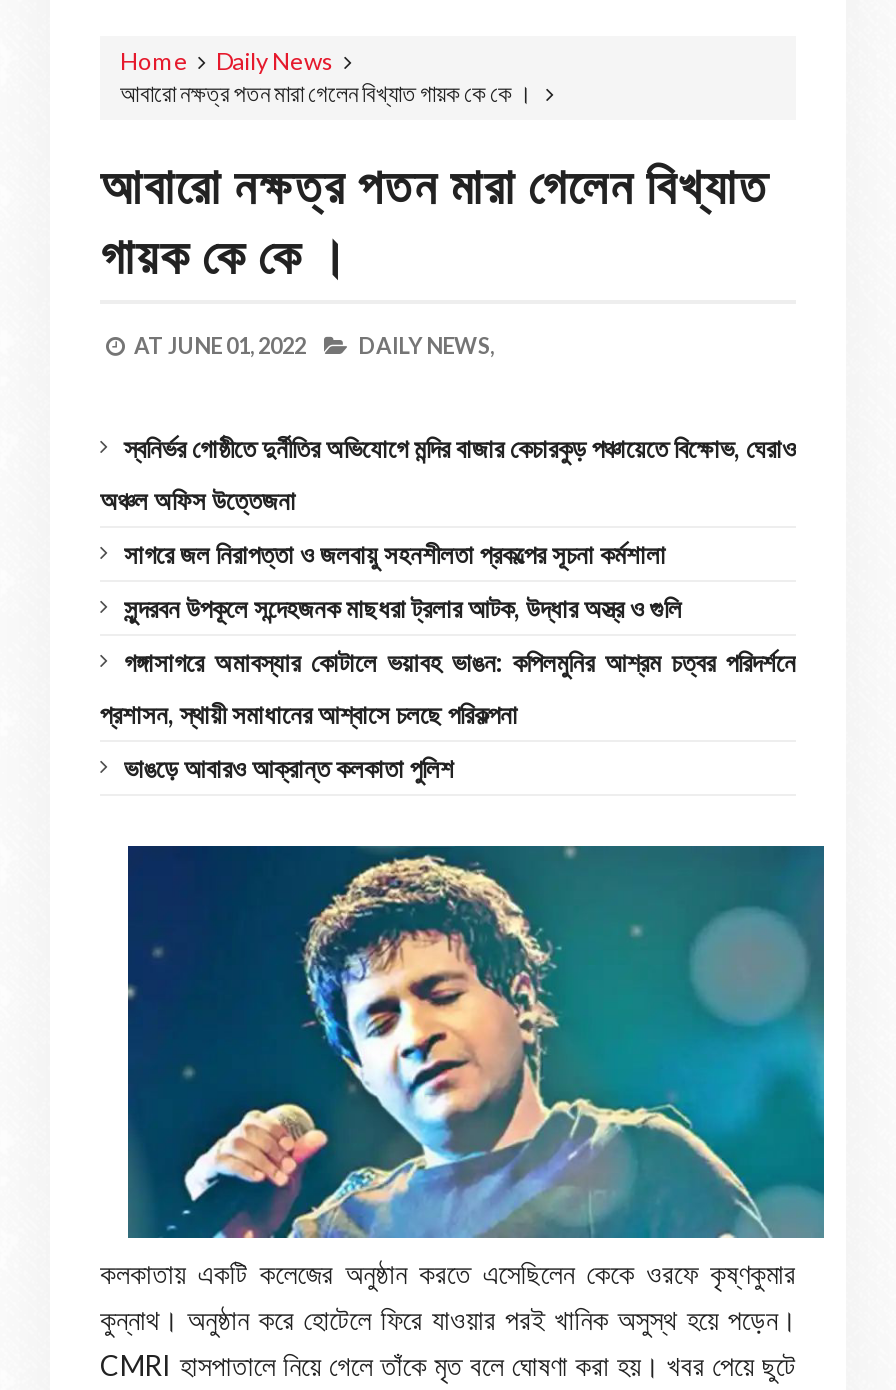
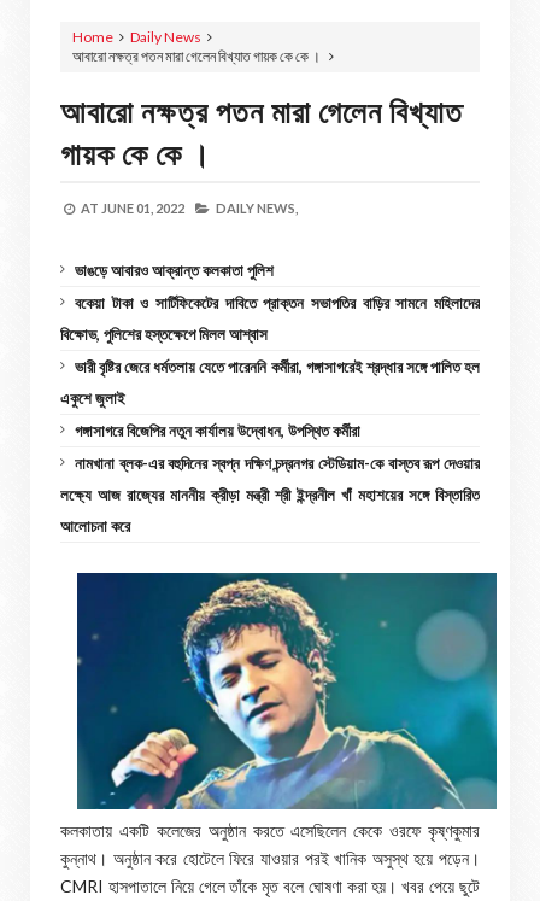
- স্বনির্ভর গোষ্ঠীতে দুর্নীতির অভিযোগে মন্দির বাজার কেচারকুড় পঞ্চায়েতে বিক্ষোভ, ঘেরাও
- অঞ্চল অফিস উত্তেজনা
- সাগরে জল নিরাপত্তা ও জলবায়ু সহনশীলতা প্রকল্পের সূচনা কর্মশালা
- সুন্দরবন উপকূলে সন্দেহজনক মাছধরা ট্রলার আটক, উদ্ধার অস্ত্র ও গুলি
- গঙ্গাসাগরে অমাবস্যার কোটালে ভয়াবহ ভাঙন: কপিলমুনির আশ্রম চত্বর পরিদর্শনে
- প্রশাসন, স্থায়ী সমাধানের আশ্বাসে চলছে পরিকল্পনা

moved up: ভাঙড়ে আবারও আক্রান্ত কলকাতা পুলিশ

+ বকেয়া টাকা ও সার্টিফিকেটের দাবিতে প্রাক্তন সভাপতির বাড়ির সামনে মহিলাদের
+ বিক্ষোভ, পুলিশের হস্তক্ষেপে মিলল আশ্বাস
+ ভারী বৃষ্টির জেরে ধর্মতলায় যেতে পারেননি কর্মীরা, গঙ্গাসাগরেই শ্রদ্ধার সঙ্গে পালিত হল
+ একুশে জুলাই
+ গঙ্গাসাগরে বিজেপির নতুন কার্যালয় উদ্বোধন, উপস্থিত কর্মীরা
+ নামখানা ব্লক-এর বহুদিনের স্বপ্ন দক্ষিণ চন্দ্রনগর স্টেডিয়াম-কে বাস্তব রূপ দেওয়ার
+ লক্ষ্যে আজ রাজ্যের মাননীয় ক্রীড়া মন্ত্রী শ্রী ইন্দ্রনীল খাঁ মহাশয়ের সঙ্গে বিস্তারিত
+ আলোচনা করে
